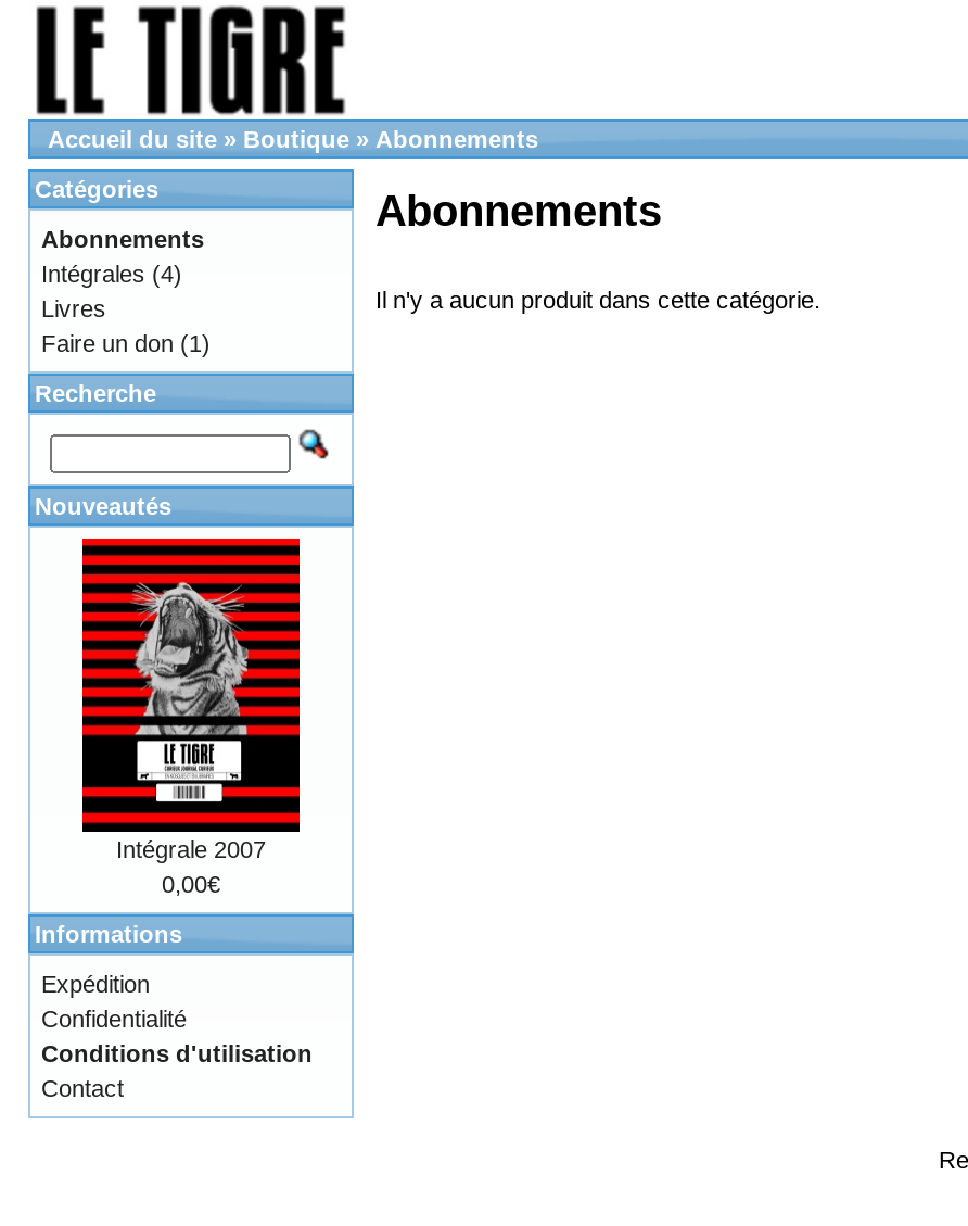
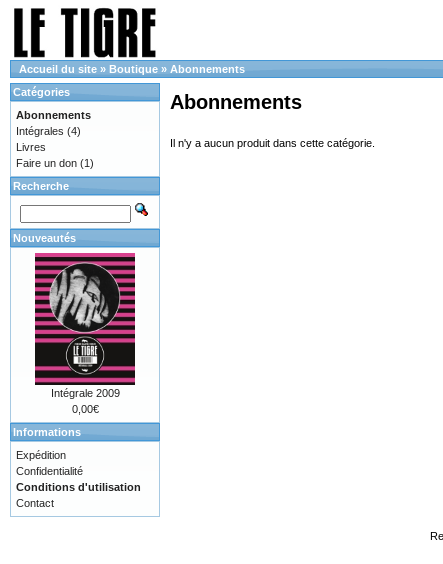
- [image]
- Intégrale 2007
+ [image]
+ Intégrale 2009
